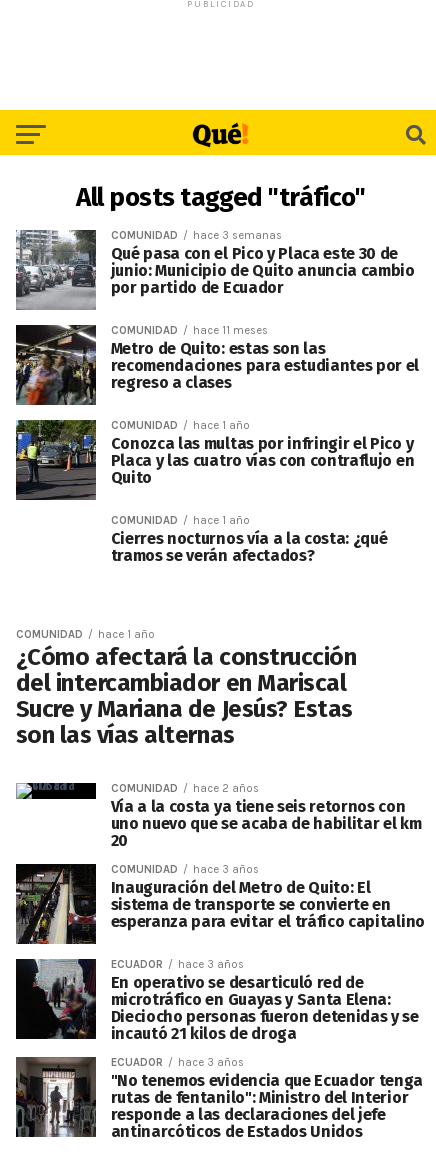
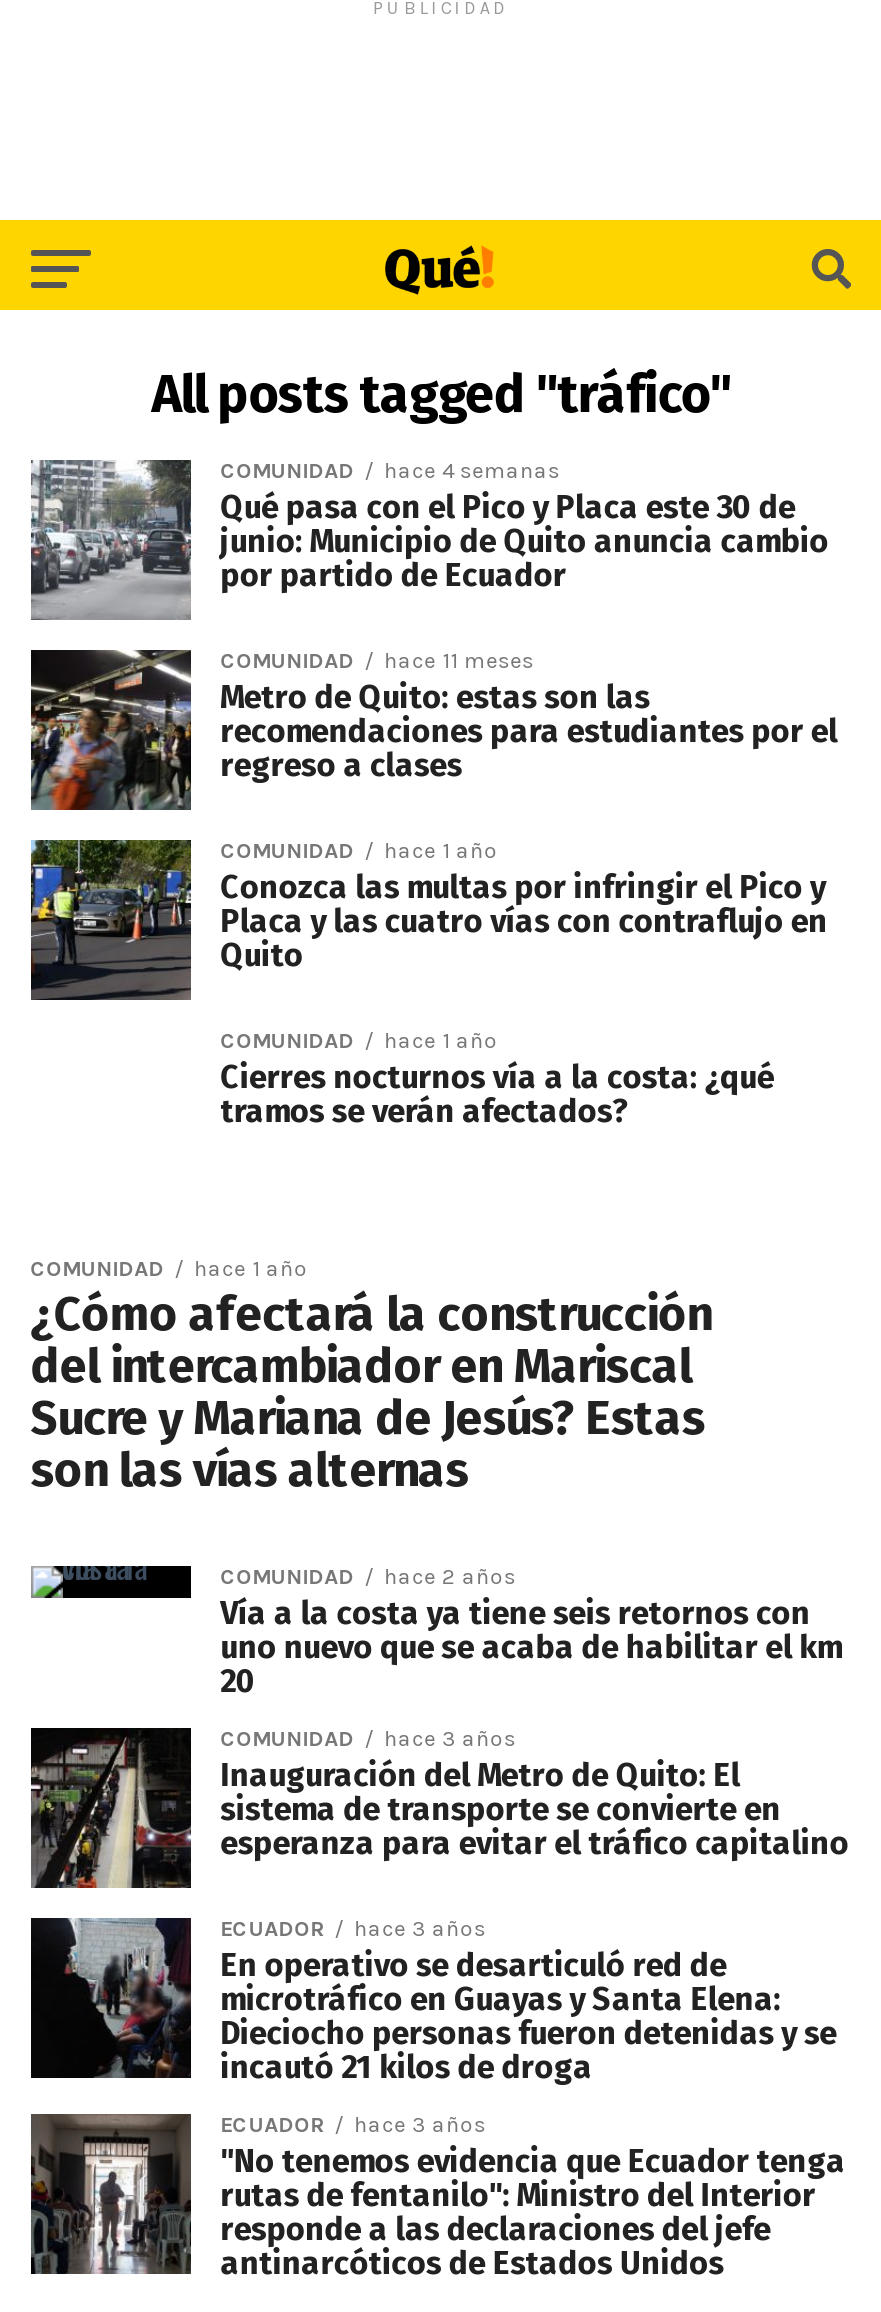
- COMUNIDAD hace 3 semanas
+ COMUNIDAD hace 4 semanas
